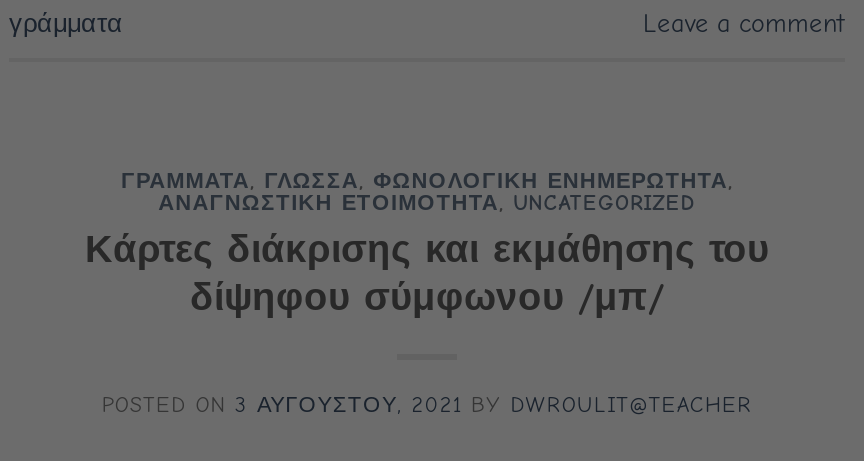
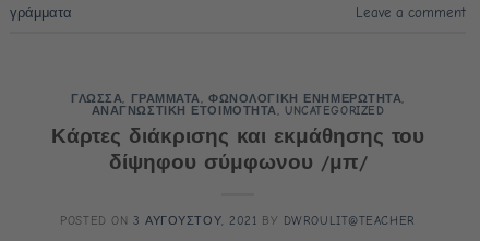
- ΓΡΑΜΜΑΤΑ, ΓΛΩΣΣΑ, ΦΩΝΟΛΟΓΙΚΗ ΕΝΗΜΕΡΩΤΗΤΑ,
+ ΓΛΩΣΣΑ, ΓΡΑΜΜΑΤΑ, ΦΩΝΟΛΟΓΙΚΗ ΕΝΗΜΕΡΩΤΗΤΑ,
